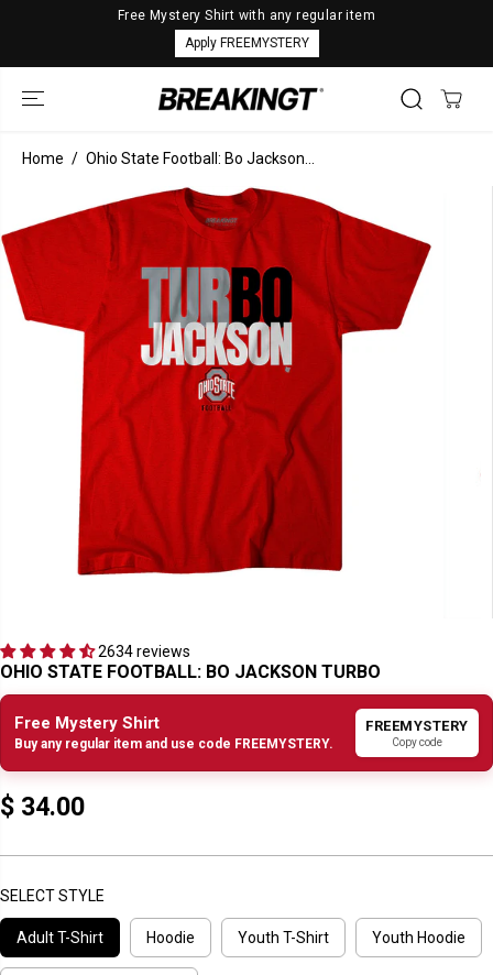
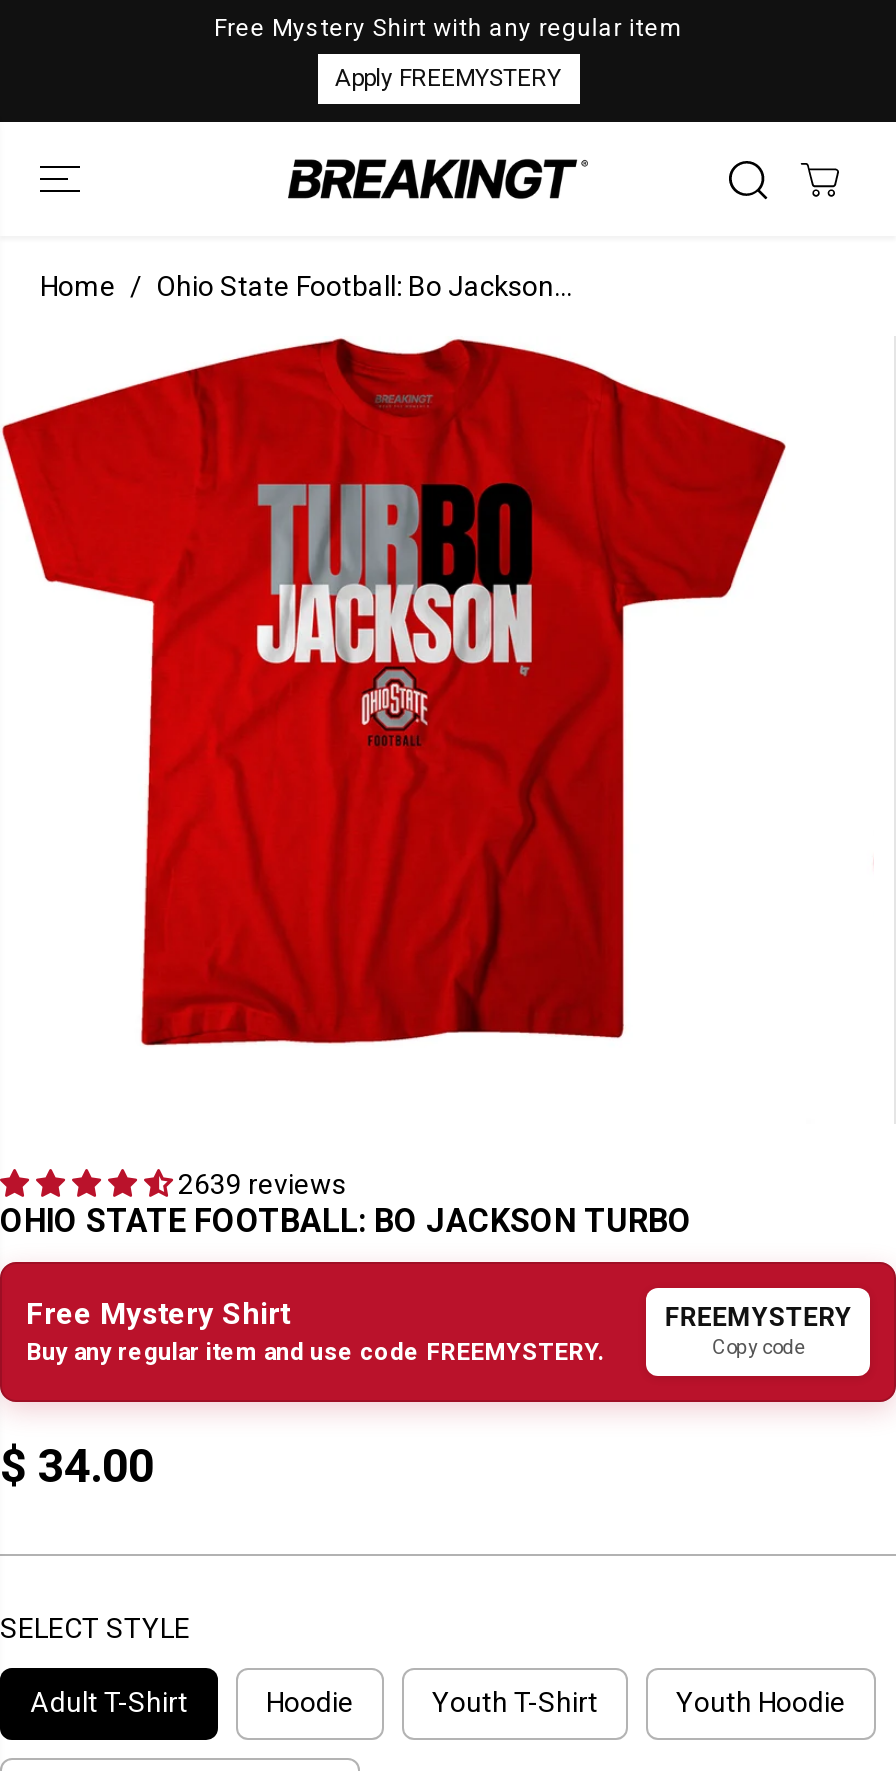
- 2634 reviews
+ 2639 reviews
